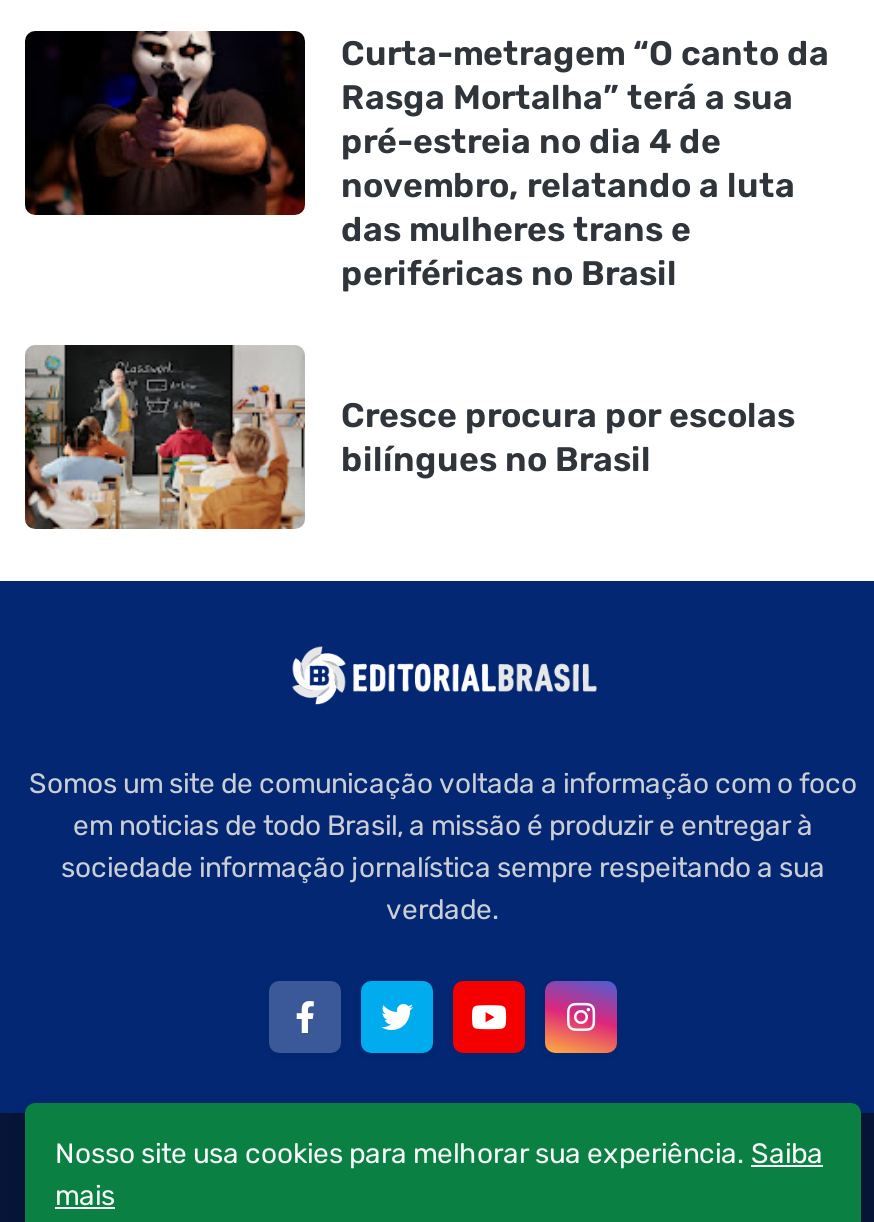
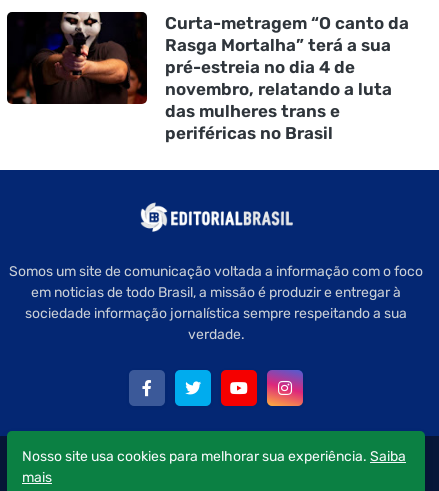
- [image]
- Cresce procura por escolas
- bilíngues no Brasil
